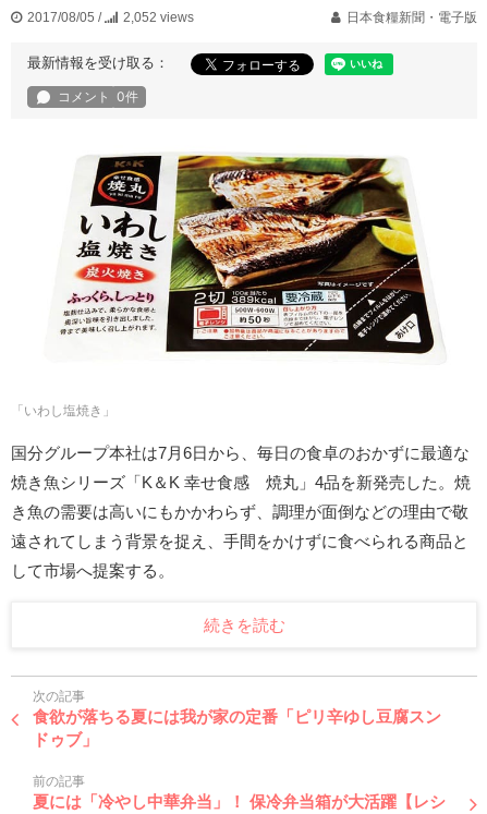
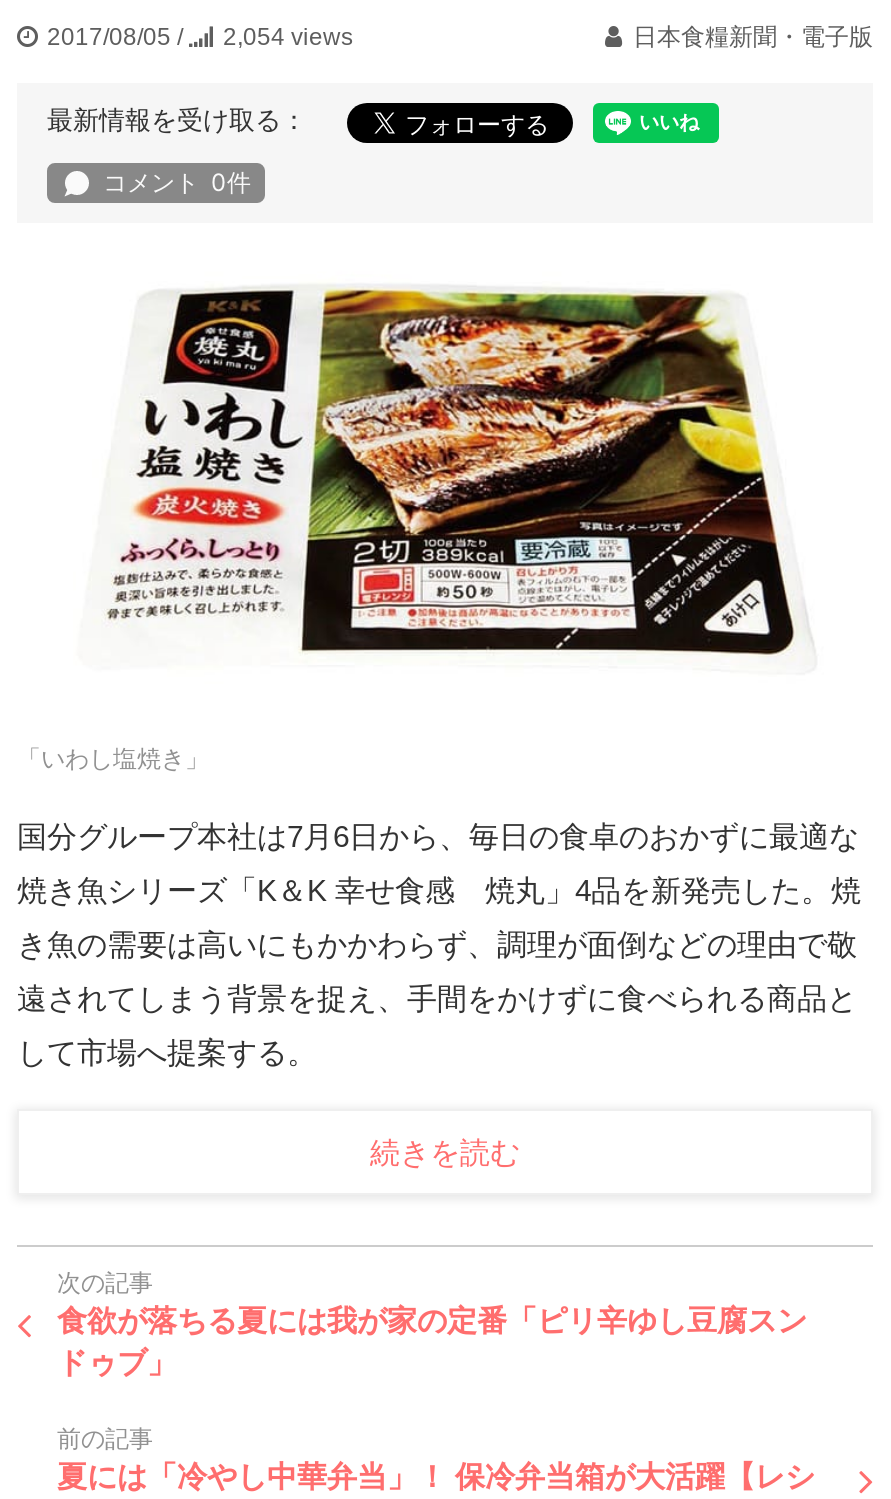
- 2017/08/05 / 2,052 views
+ 2017/08/05 / 2,054 views
